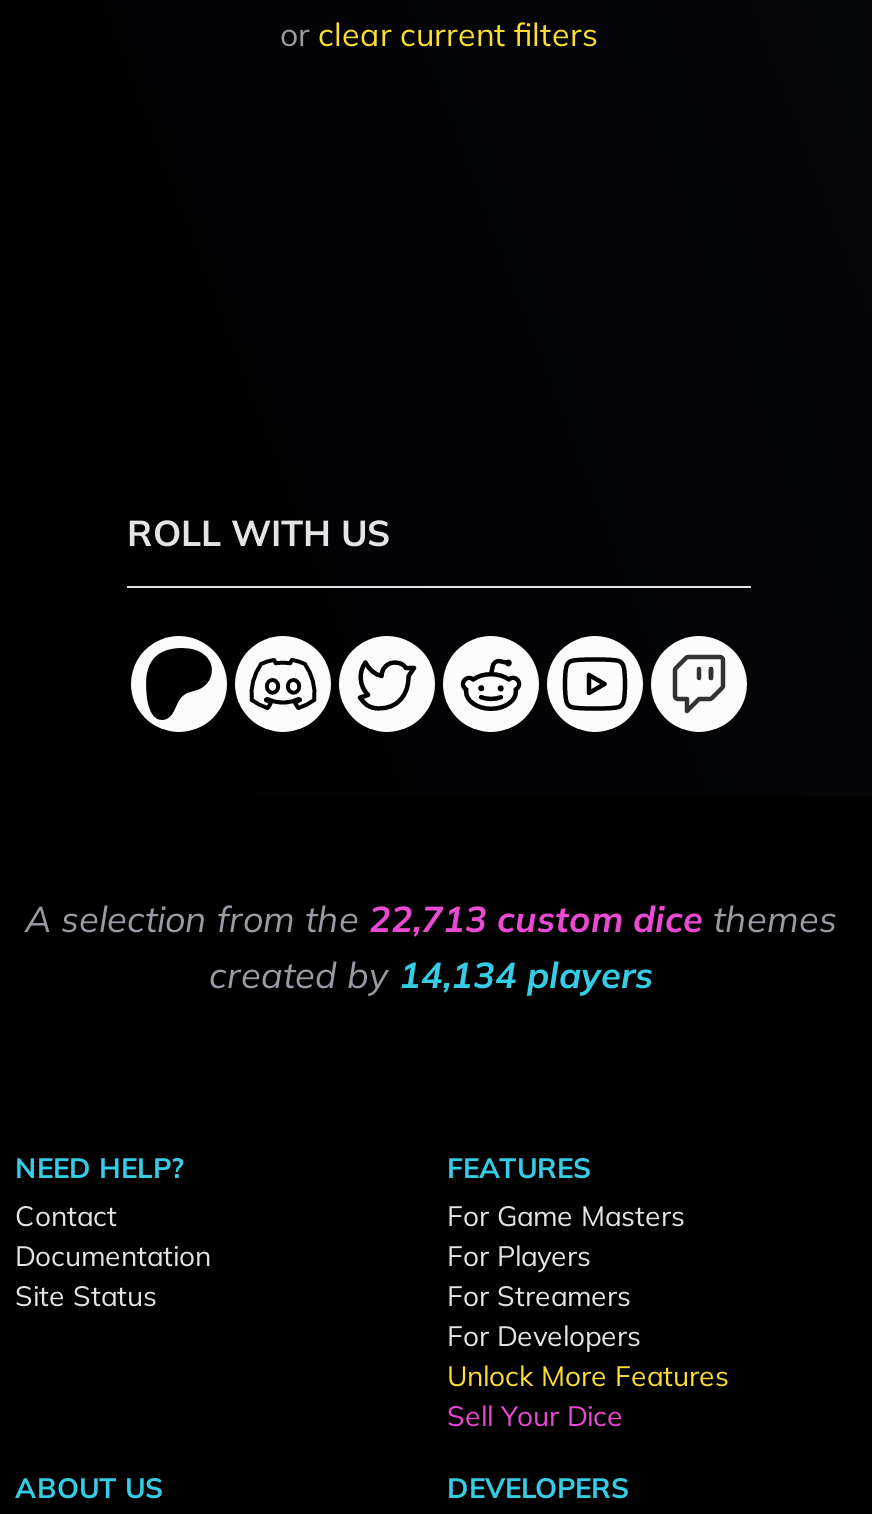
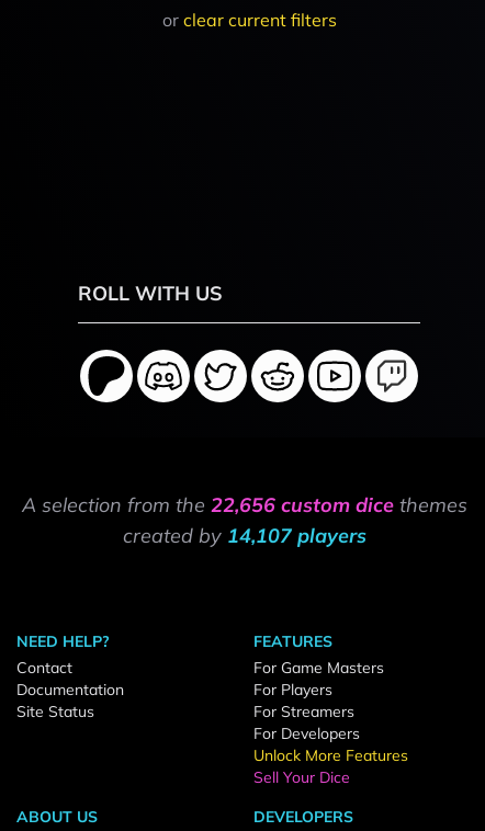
- A selection from the 22,713 custom dice themes
+ A selection from the 22,656 custom dice themes

- created by 14,134 players
+ created by 14,107 players
